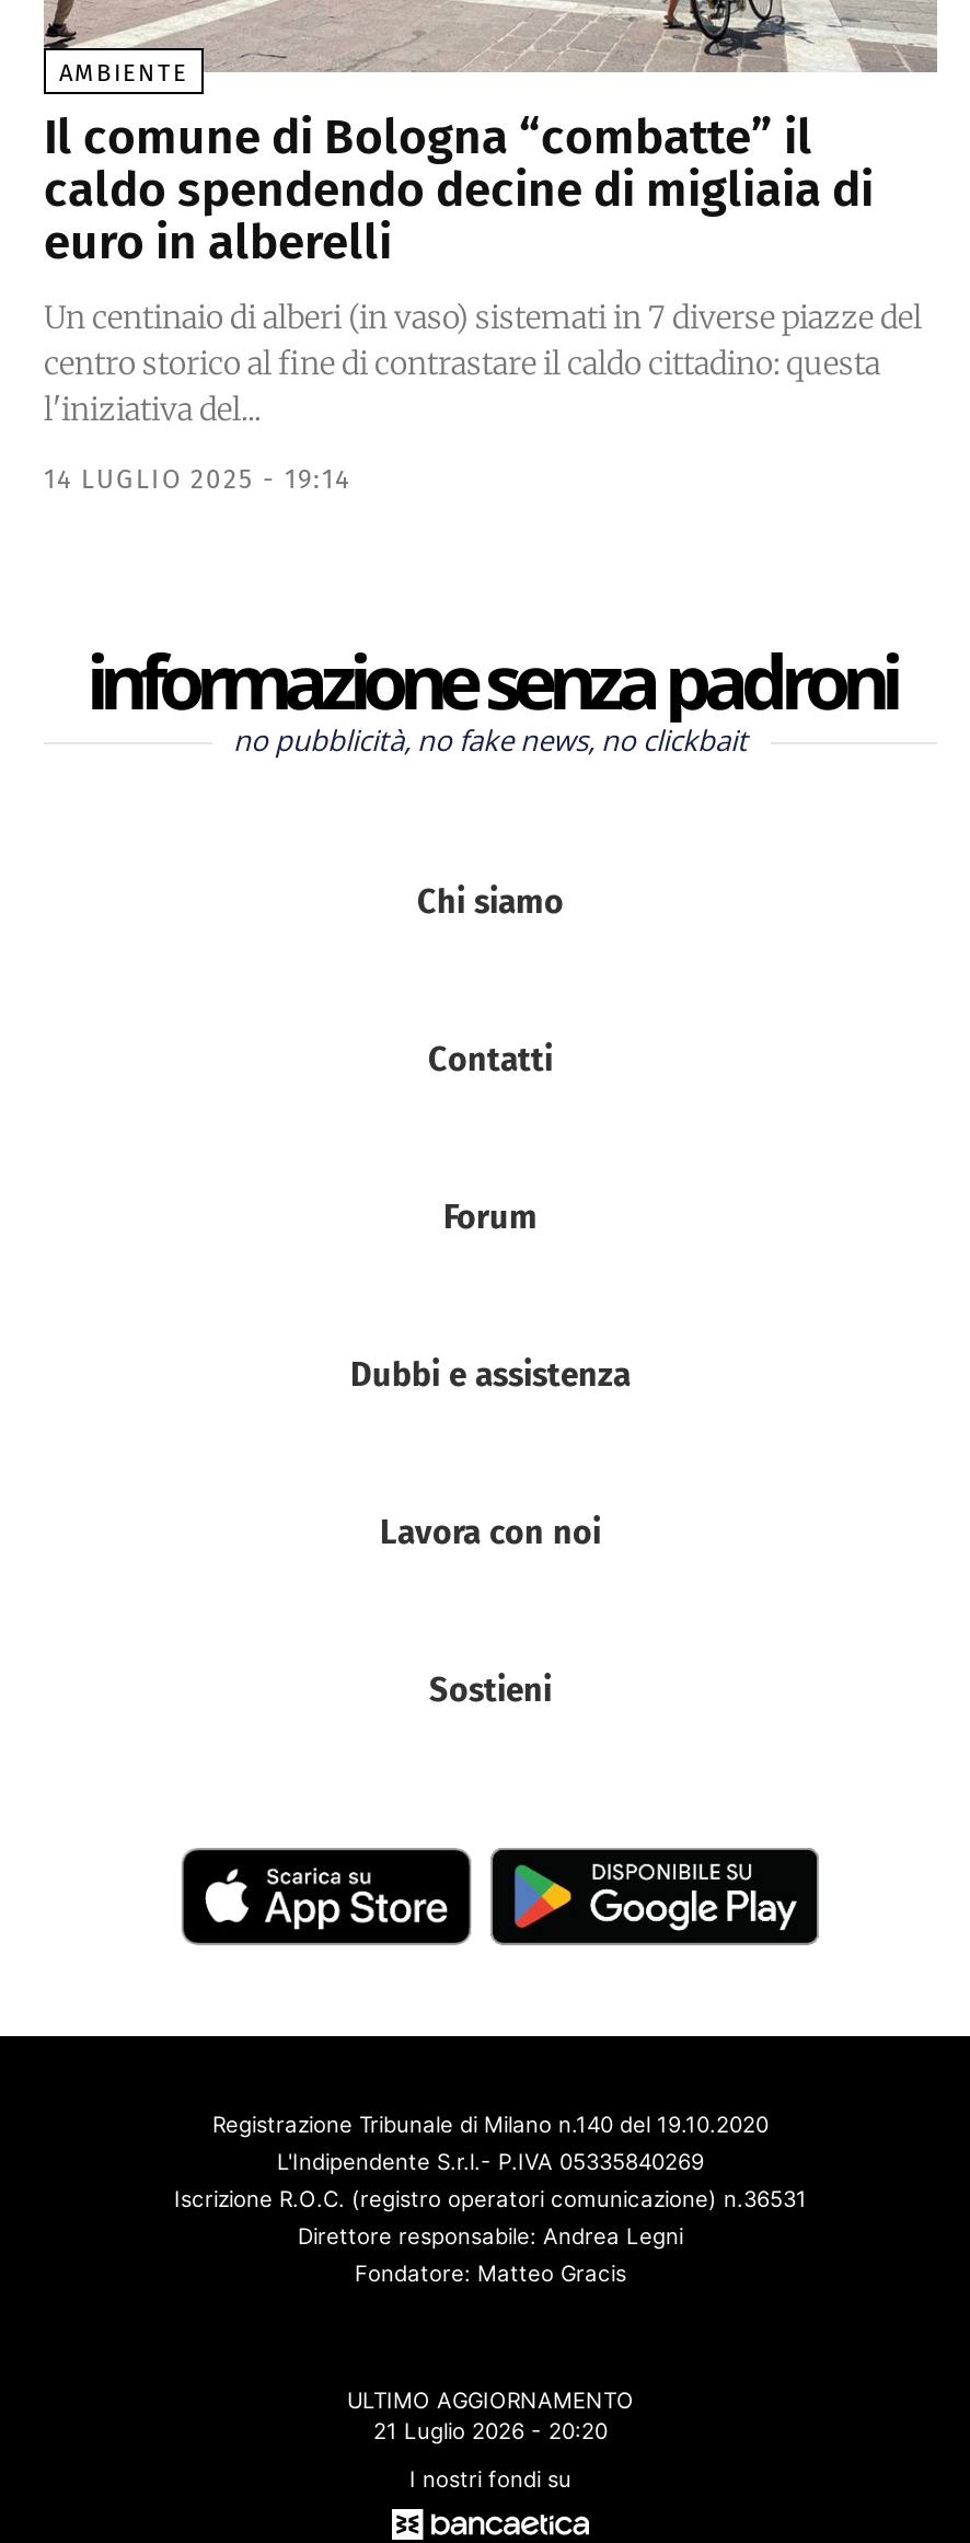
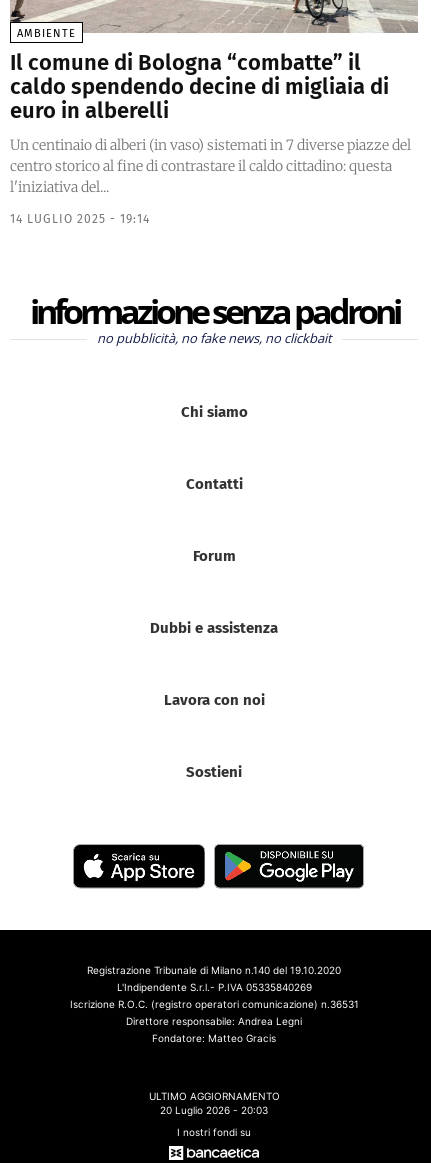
- 21 Luglio 2026 - 20:20
+ 20 Luglio 2026 - 20:03
